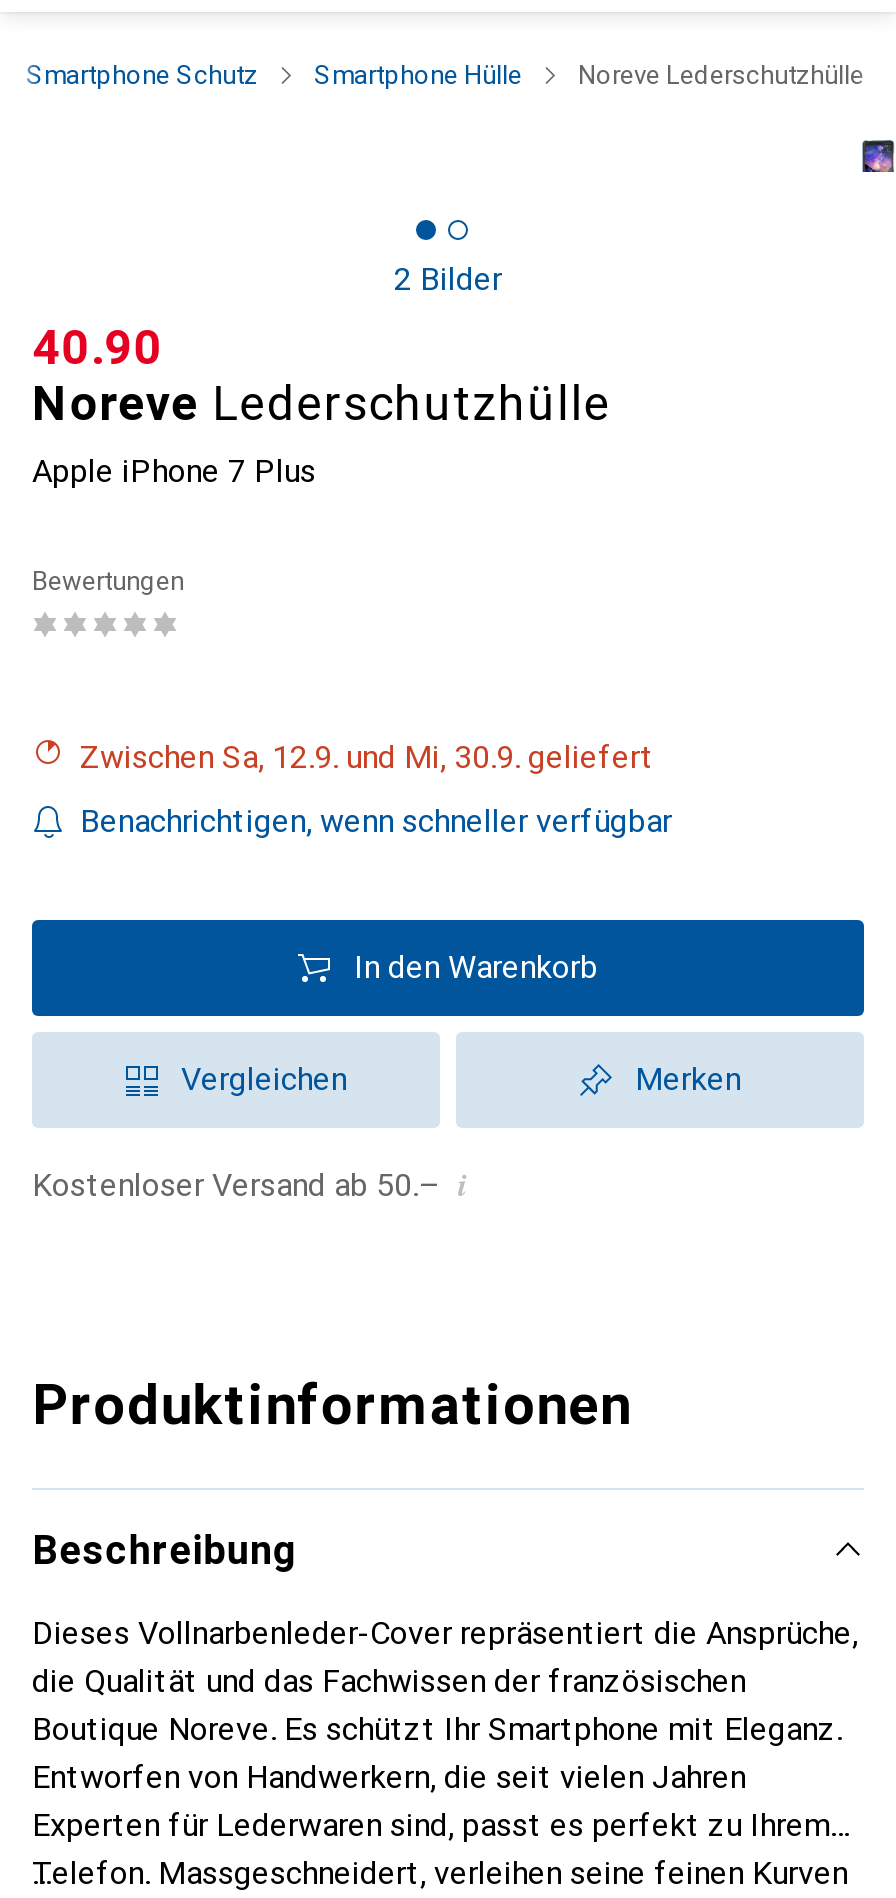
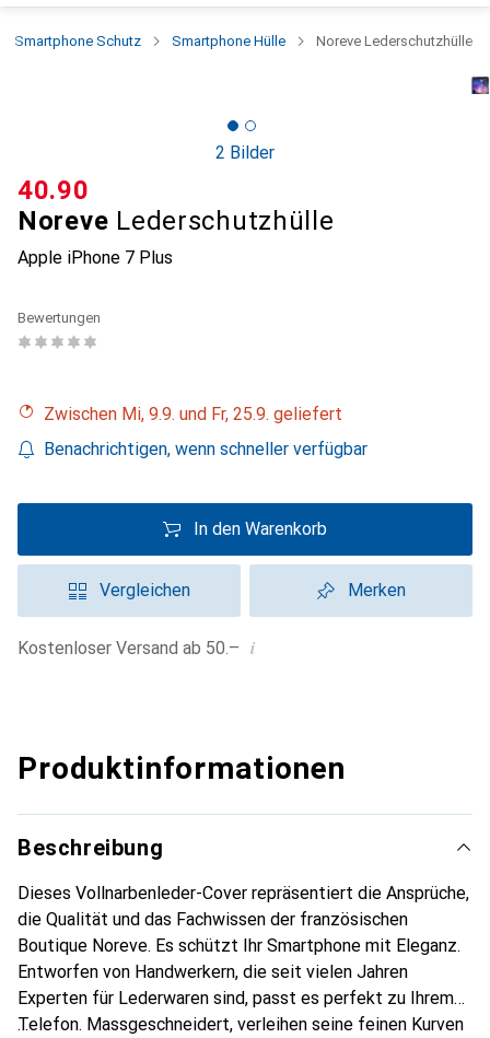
- Zwischen Sa, 12.9. und Mi, 30.9. geliefert
+ Zwischen Mi, 9.9. und Fr, 25.9. geliefert
